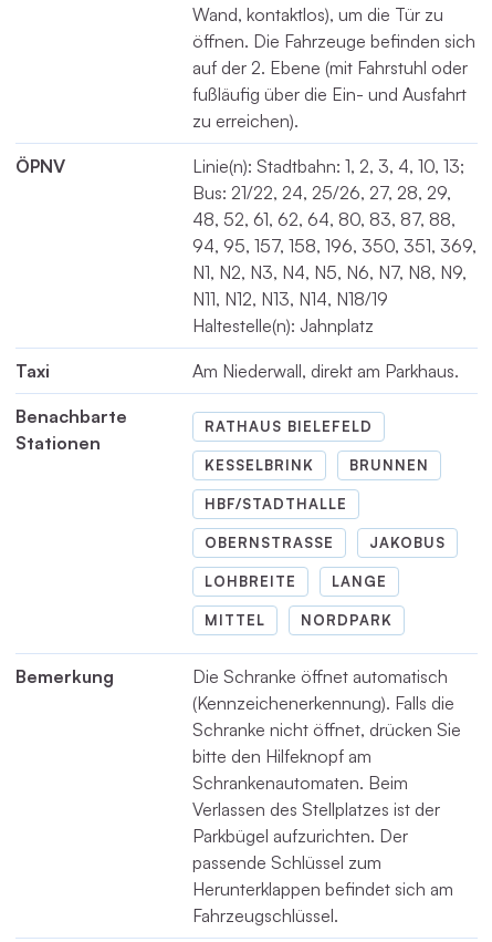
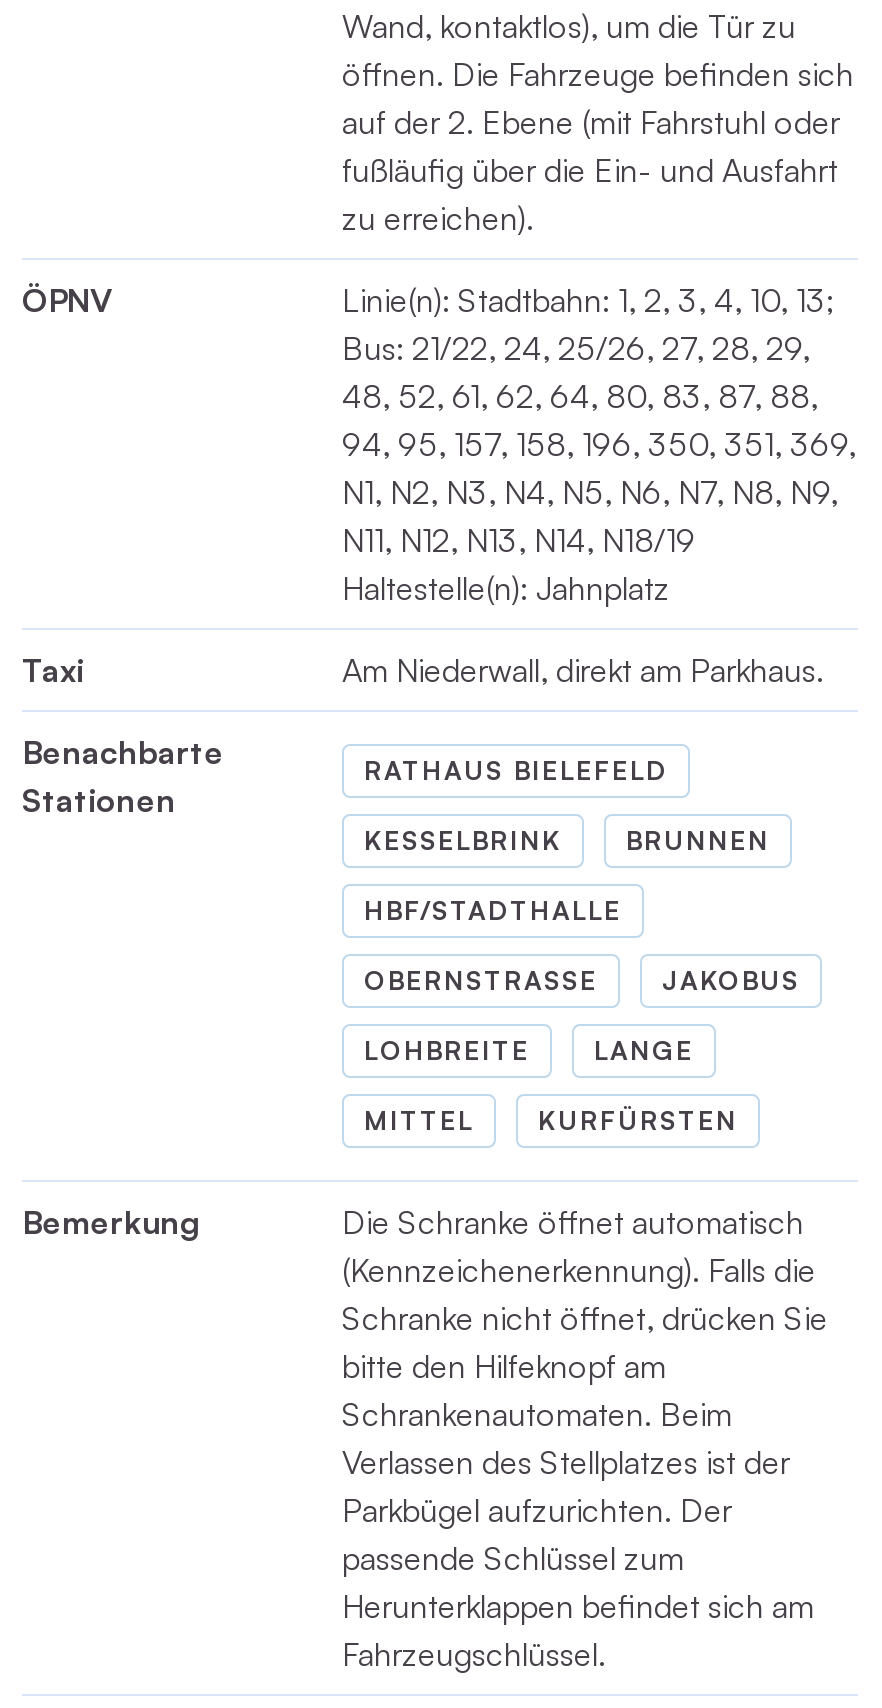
- NORDPARK
+ KURFÜRSTEN
